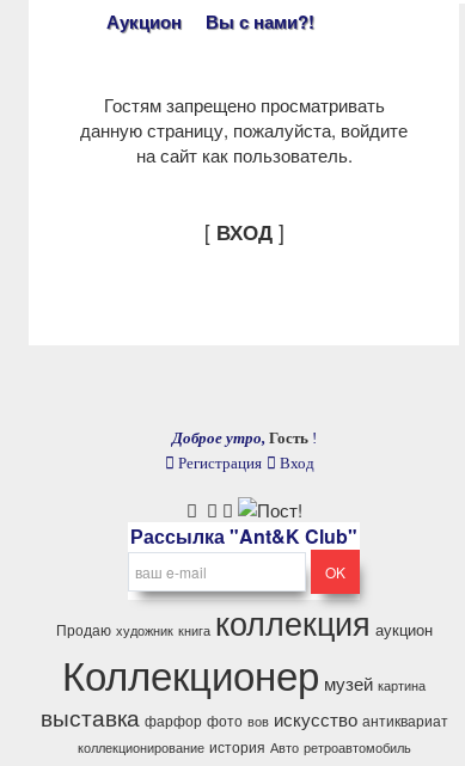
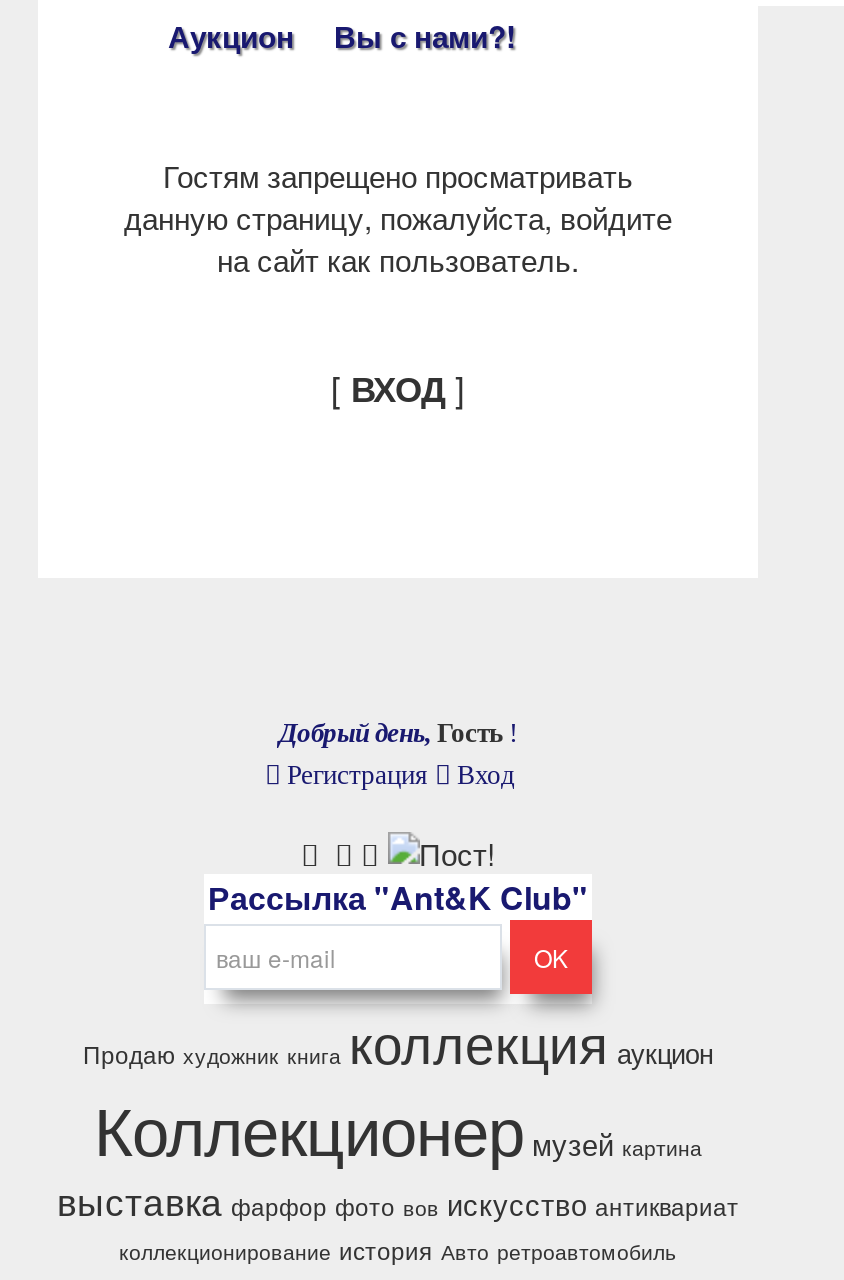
- Доброе утро, Гость !
+ Добрый день, Гость !
